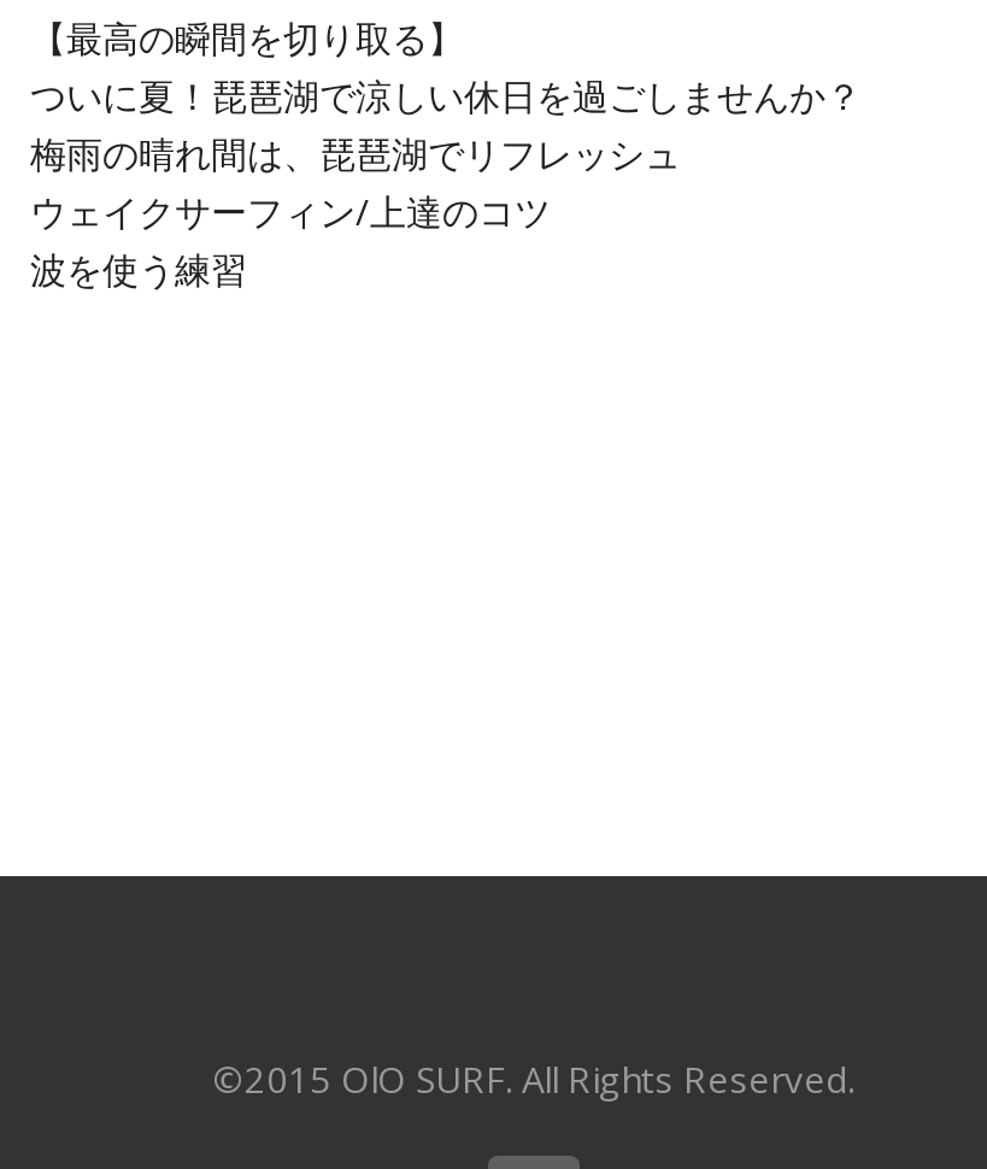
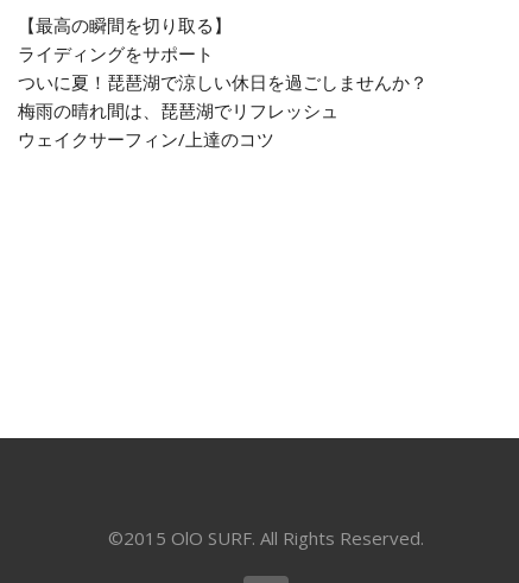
+ ライディングをサポート

moved down: ついに夏！琵琶湖で涼しい休日を過ごしませんか？ | 梅雨の晴れ間は、琵琶湖でリフレッシュ | ウェイクサーフィン/上達のコツ

- 波を使う練習
